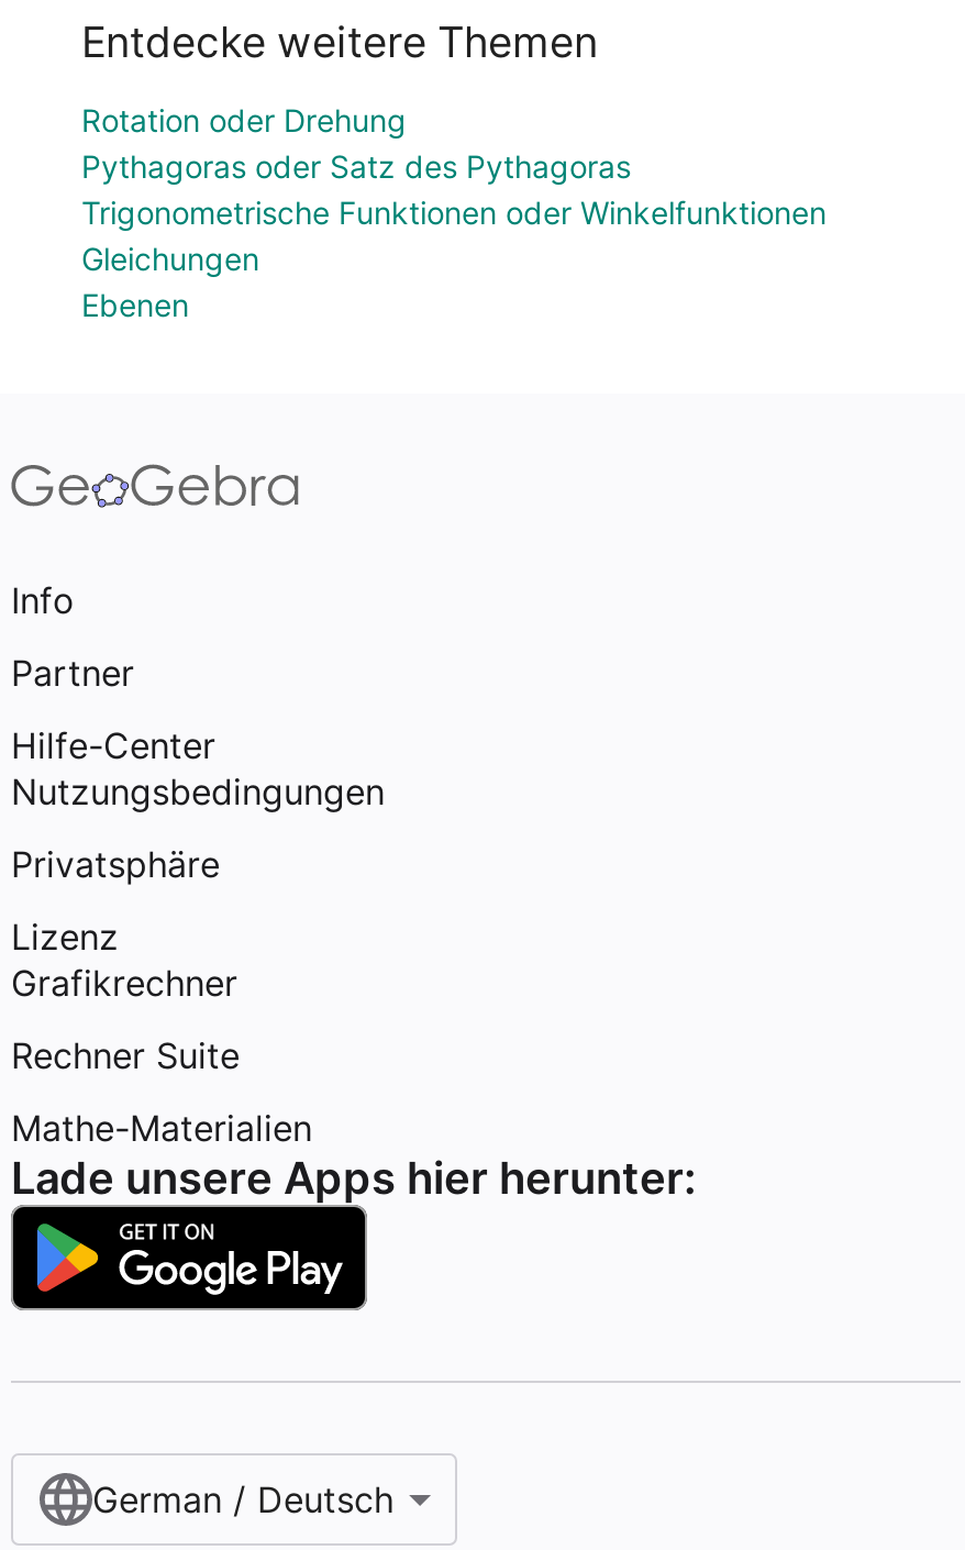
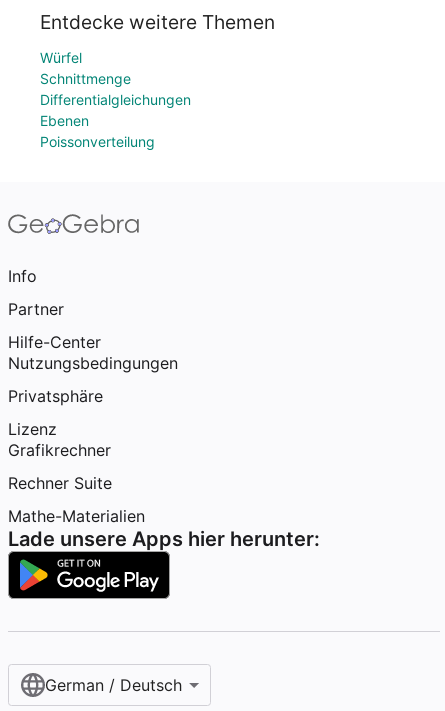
- Rotation oder Drehung
- Pythagoras oder Satz des Pythagoras
- Trigonometrische Funktionen oder Winkelfunktionen
- Gleichungen
+ Würfel
+ Schnittmenge
+ Differentialgleichungen

moved up: Ebenen

+ Poissonverteilung
